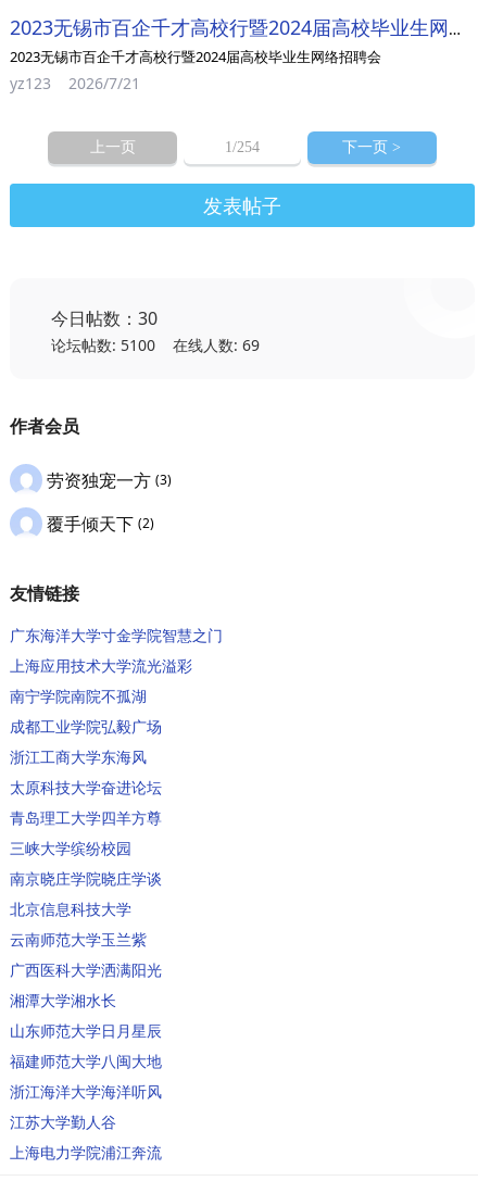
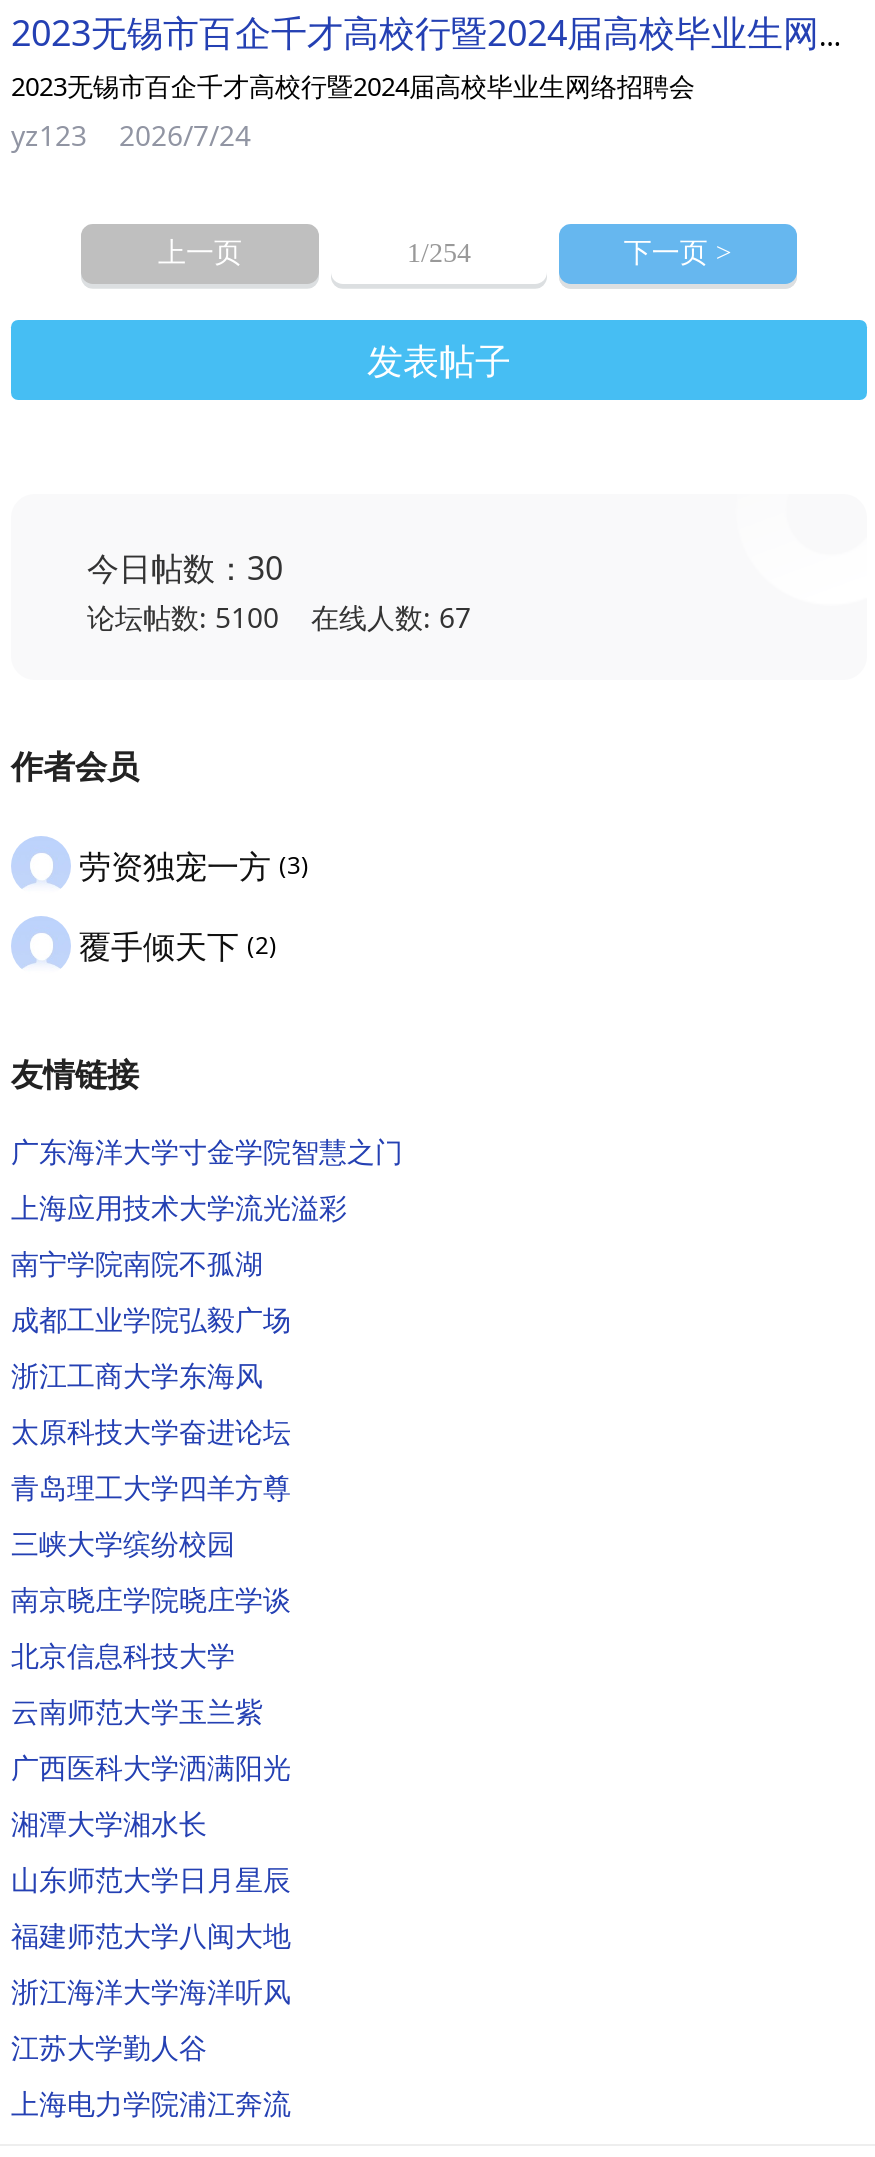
- yz123 2026/7/21
+ yz123 2026/7/24

- 论坛帖数: 5100 在线人数: 69
+ 论坛帖数: 5100 在线人数: 67
